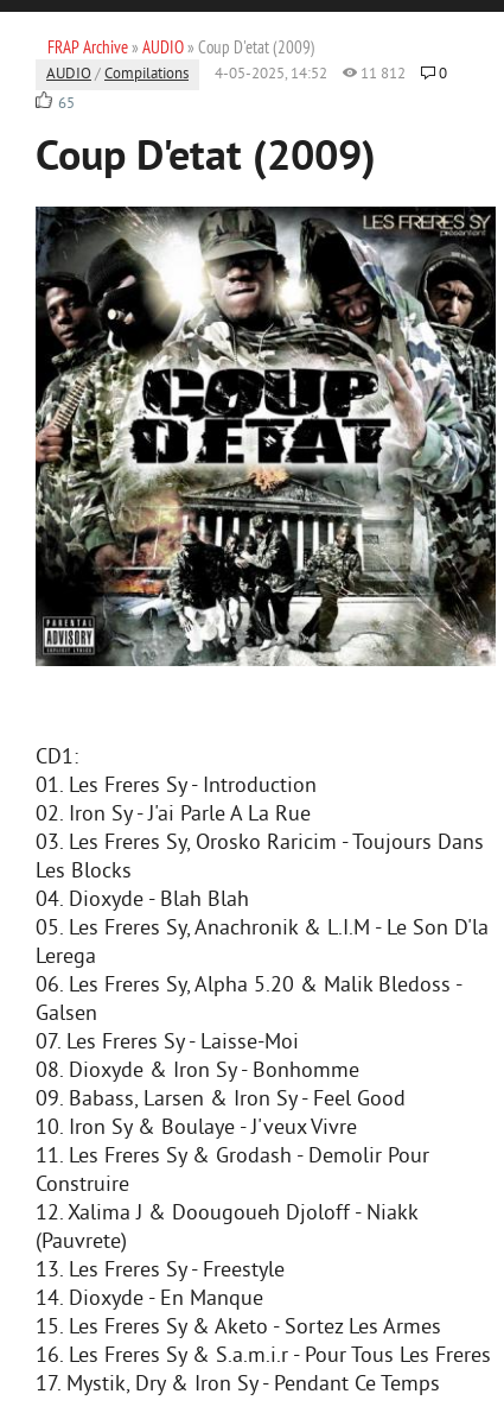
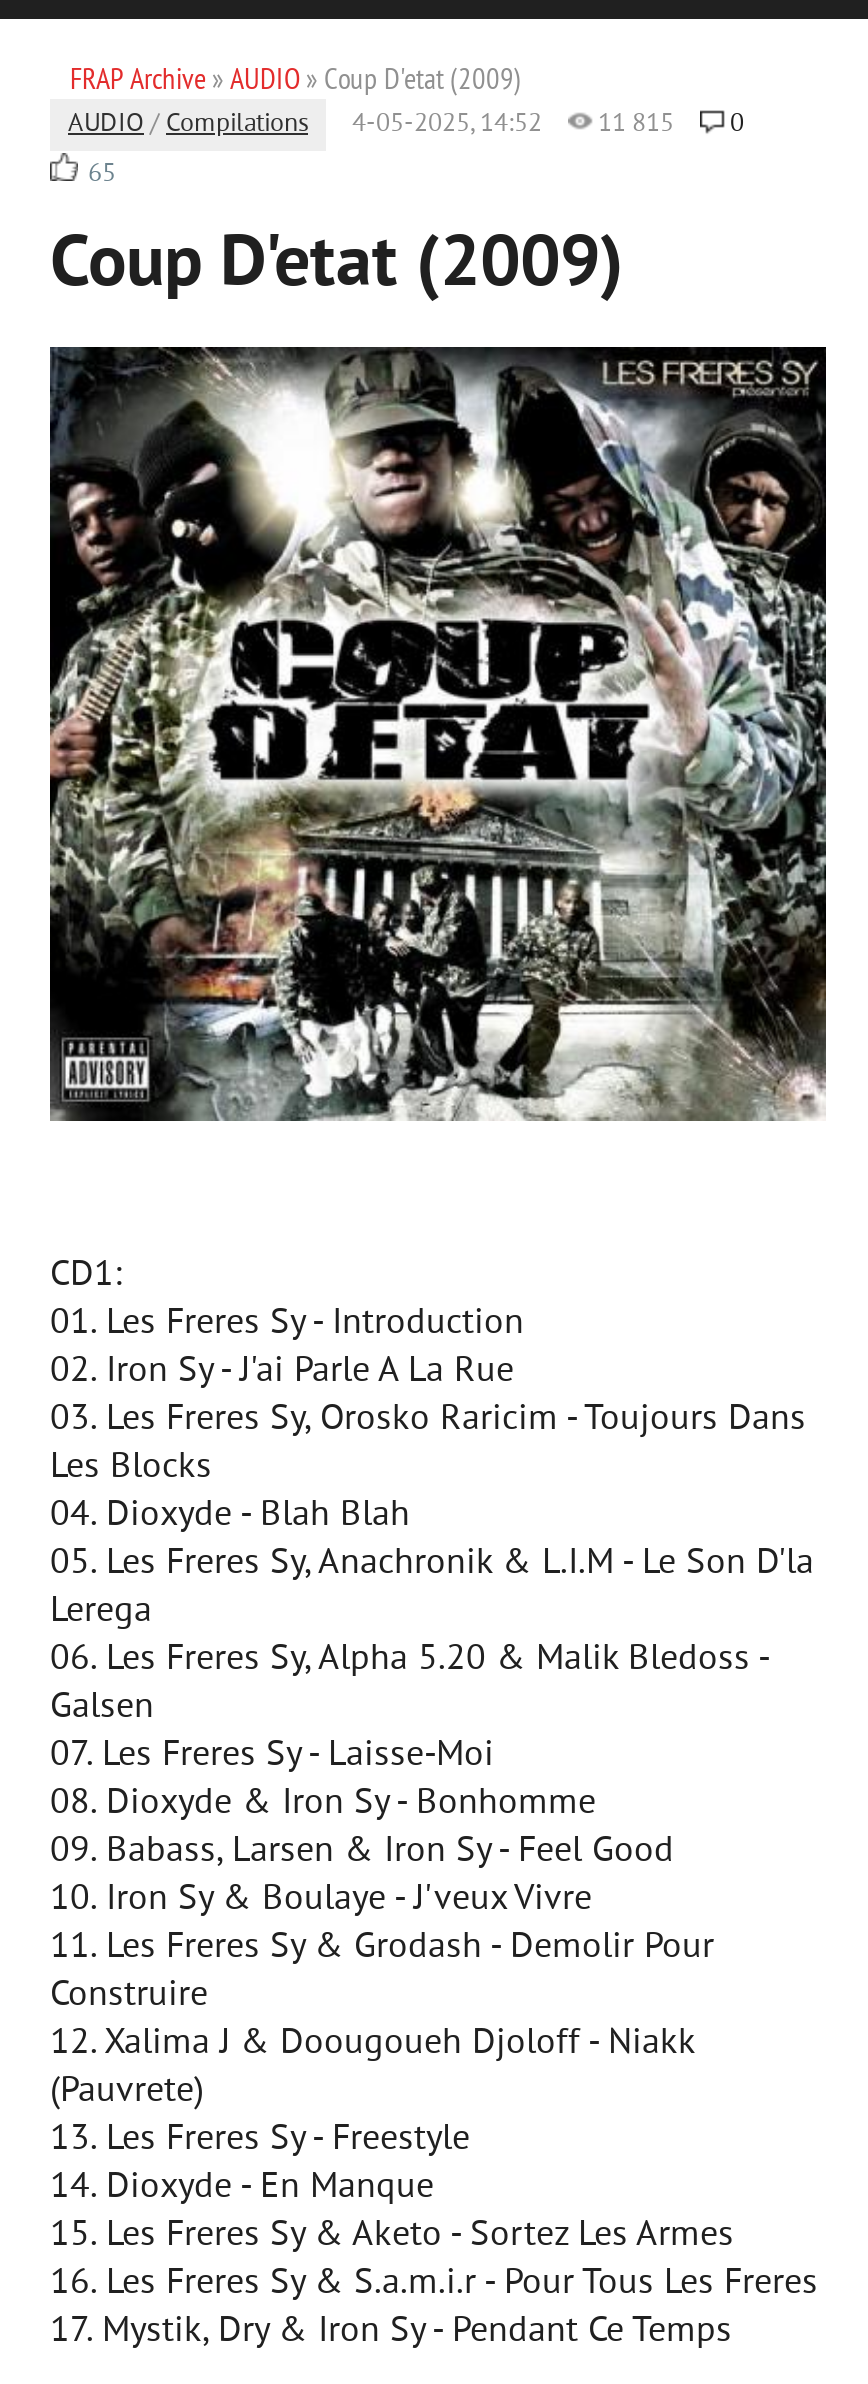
- AUDIO / Compilations 4-05-2025, 14:52 11 812 0
+ AUDIO / Compilations 4-05-2025, 14:52 11 815 0
